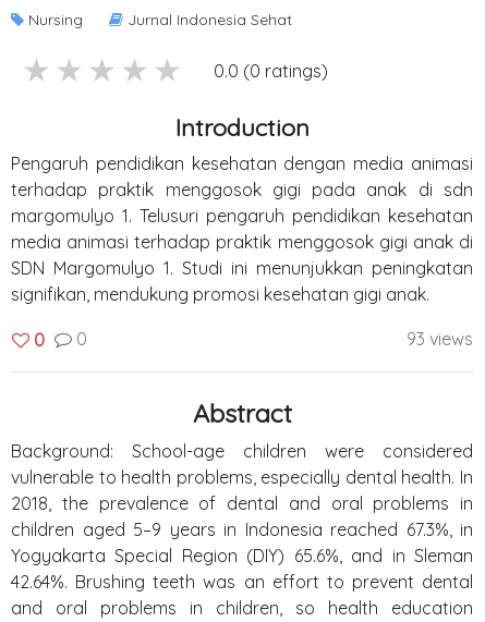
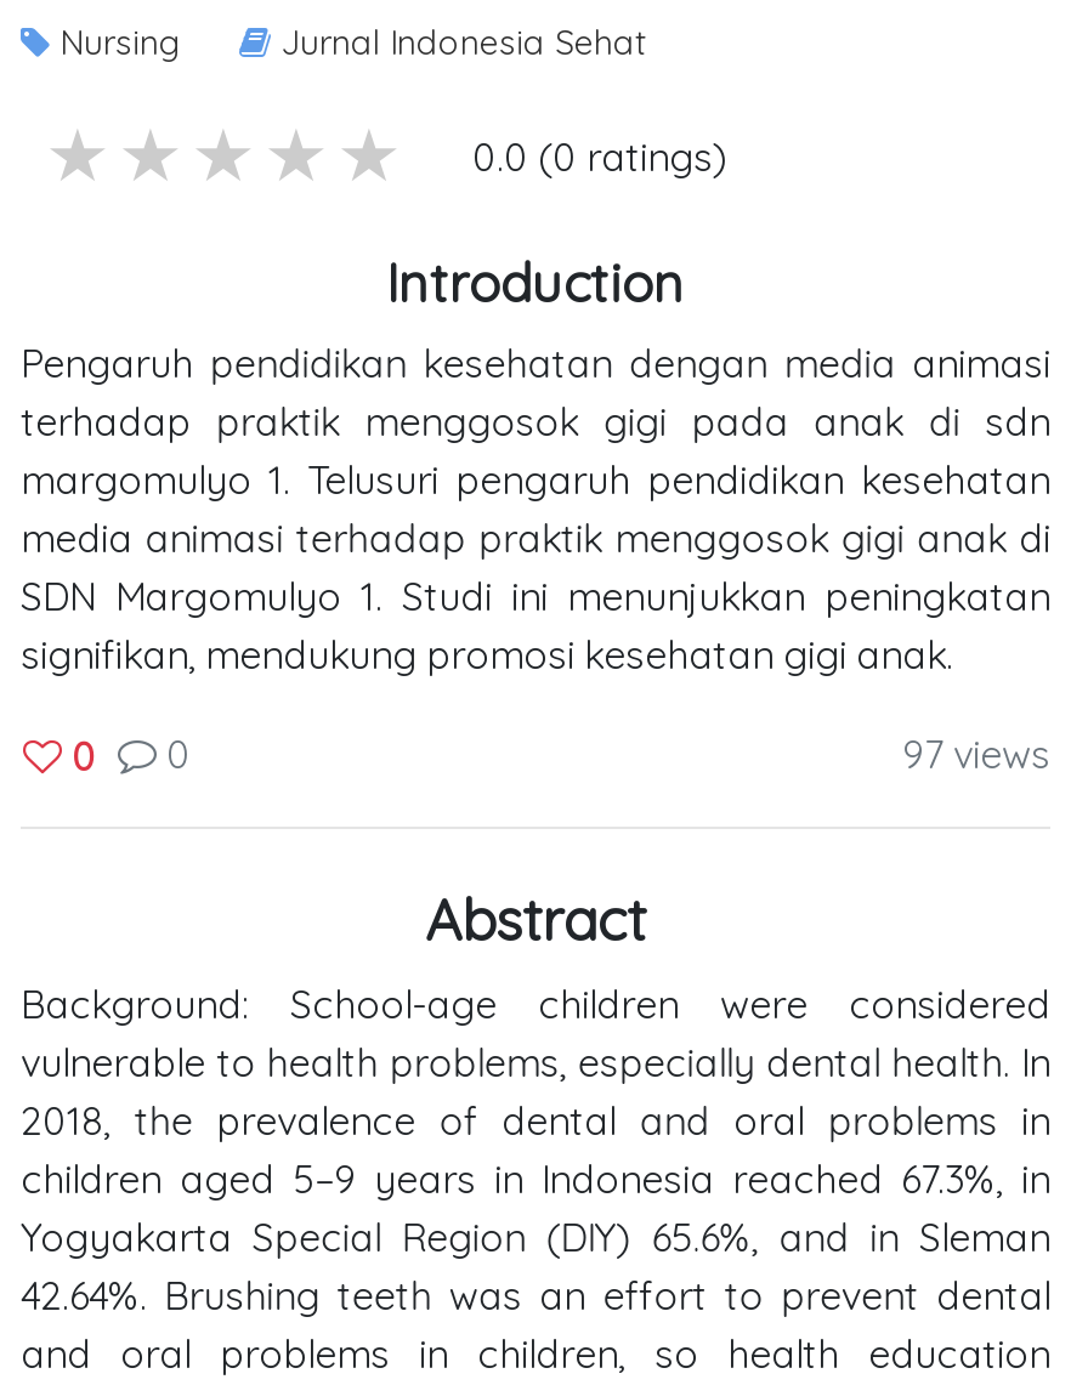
- 93 views
+ 97 views
